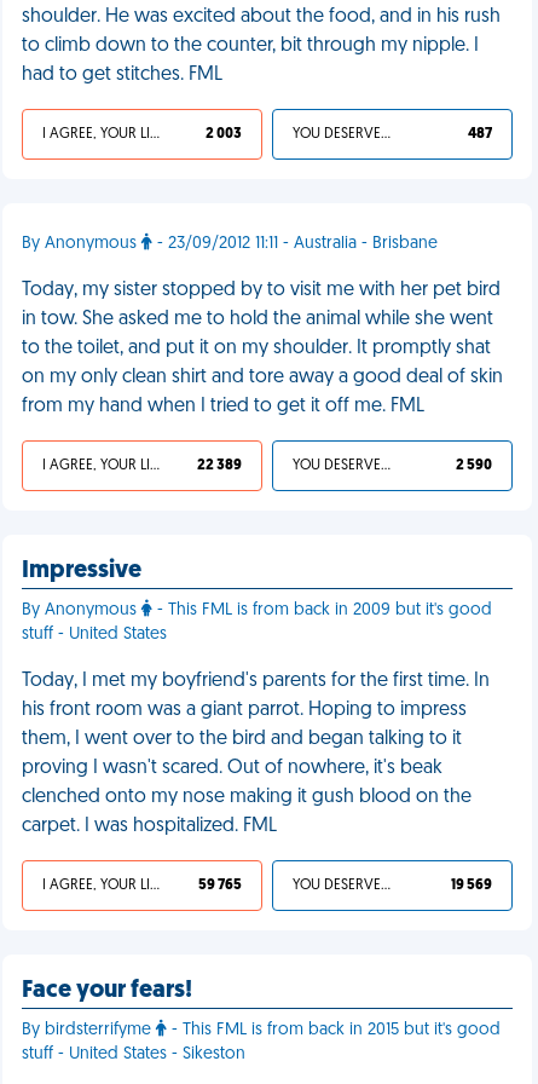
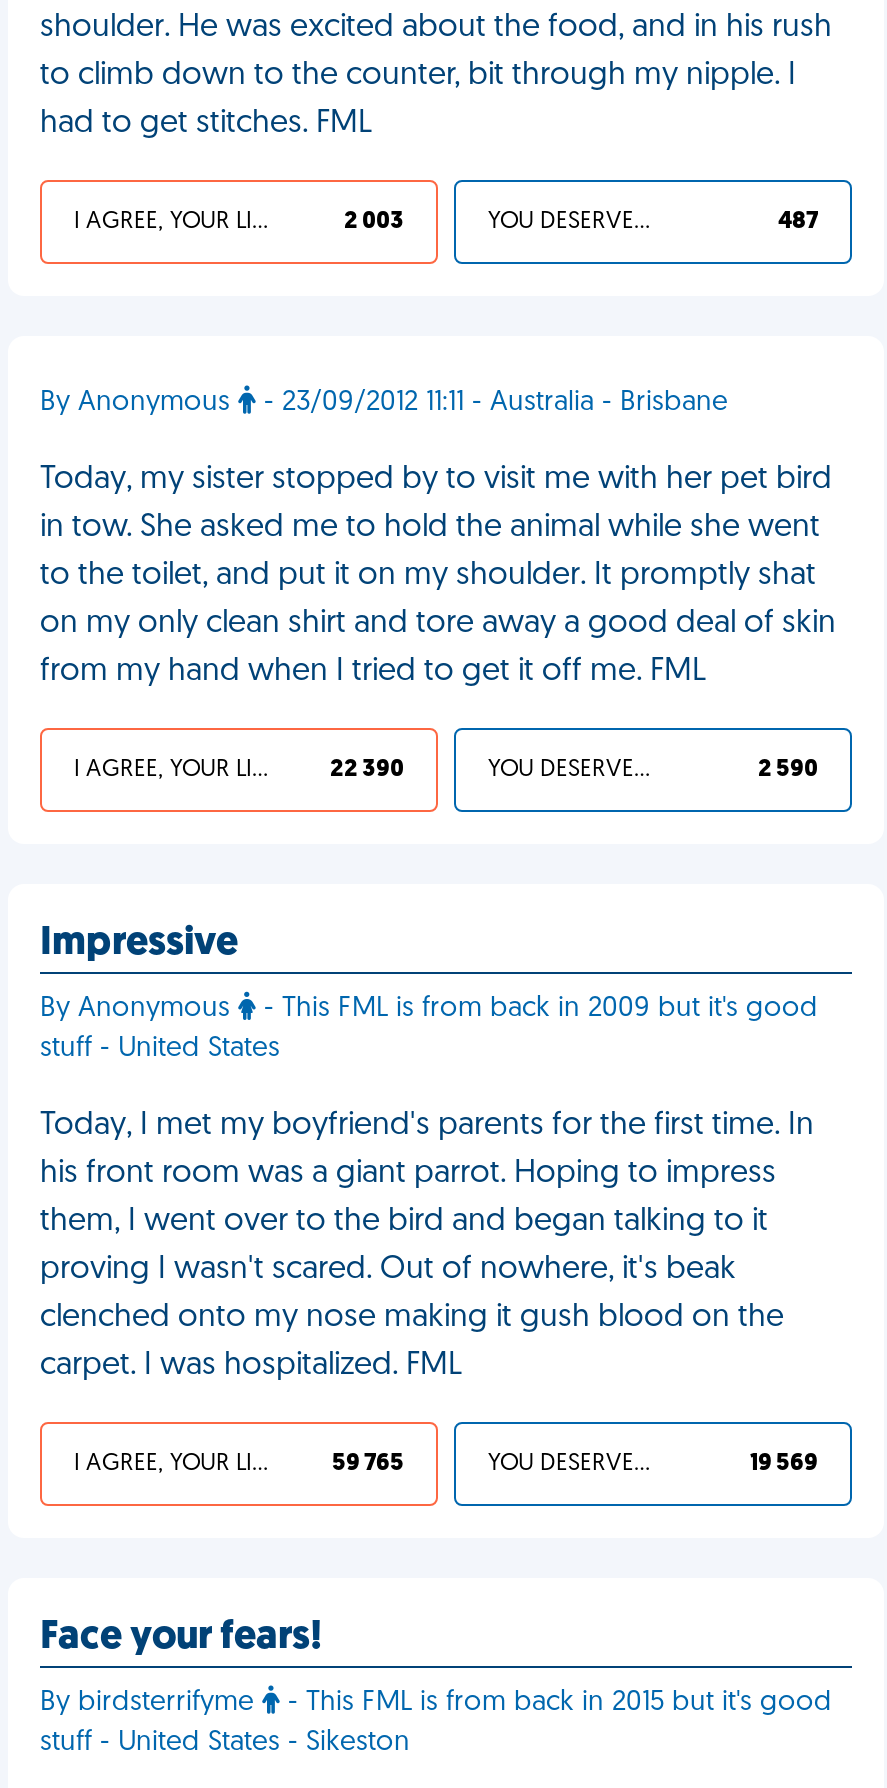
- 22 389
+ 22 390
